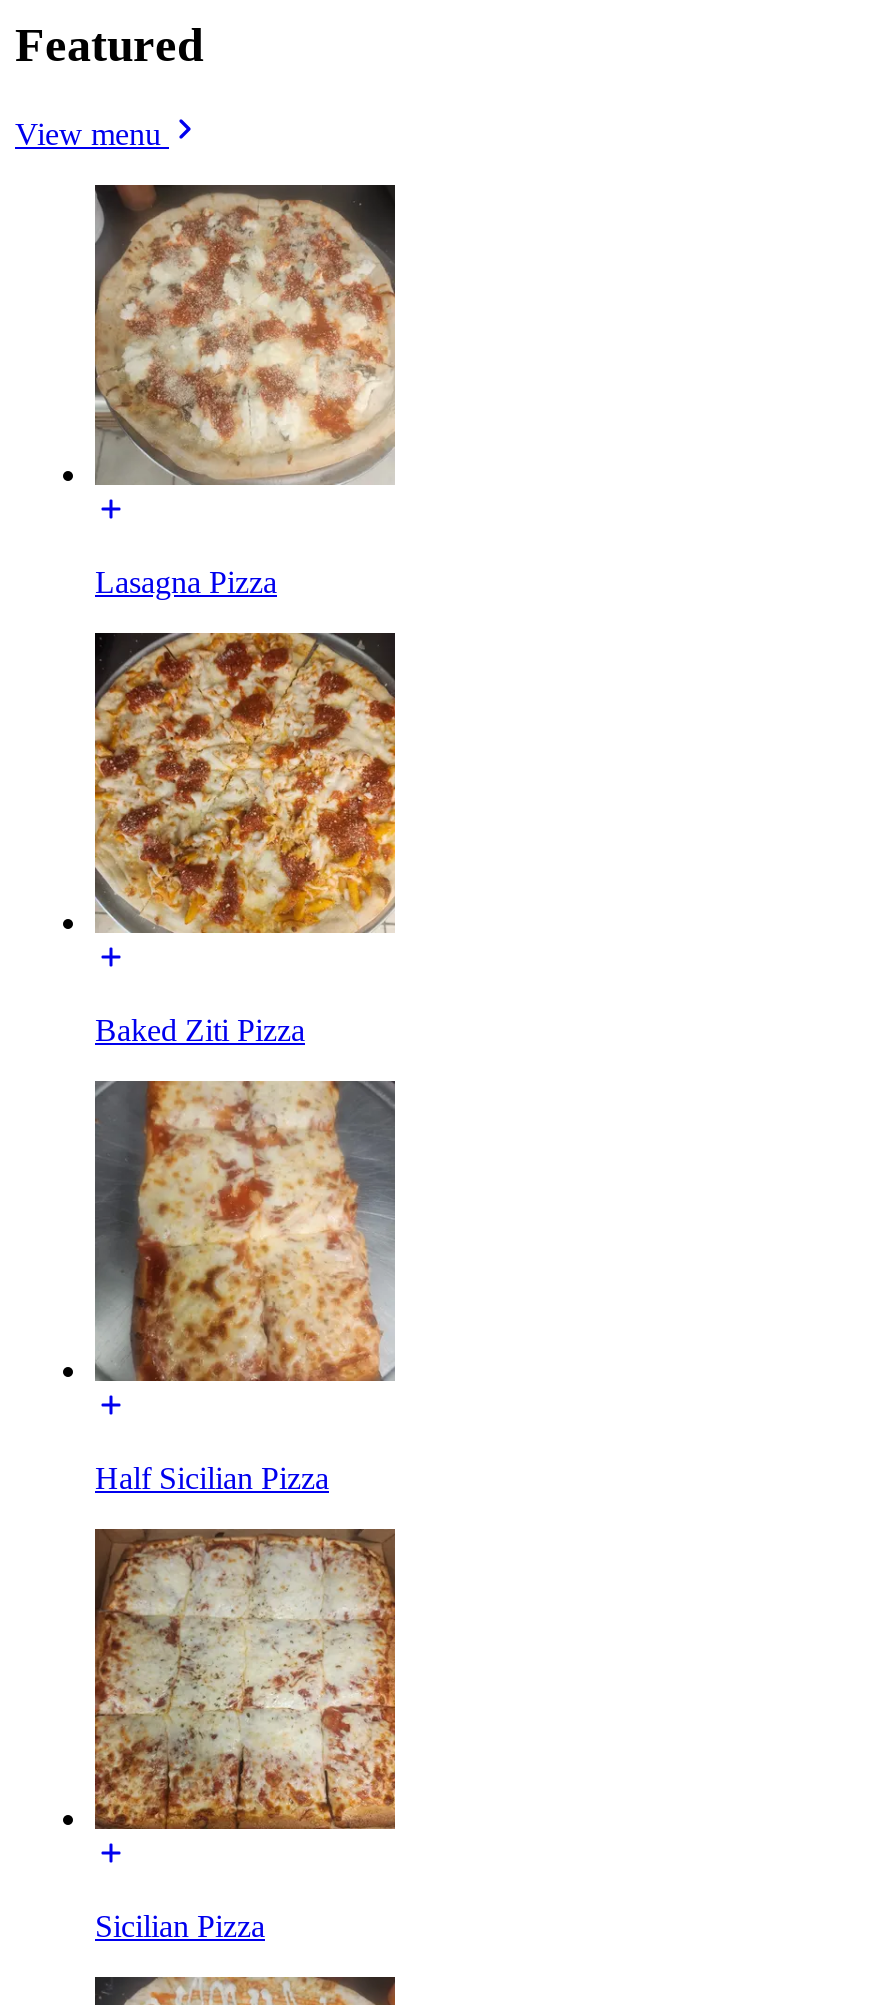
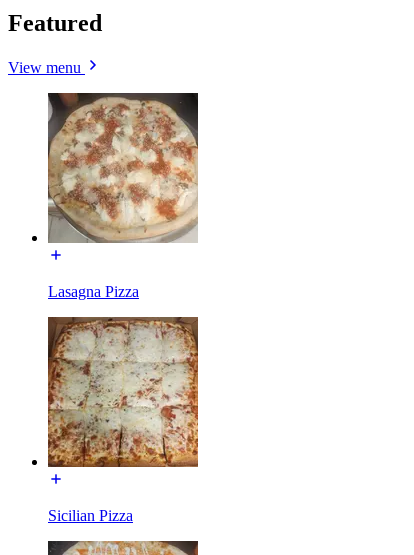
- [image]
- Baked Ziti Pizza

- [image]
- Half Sicilian Pizza
